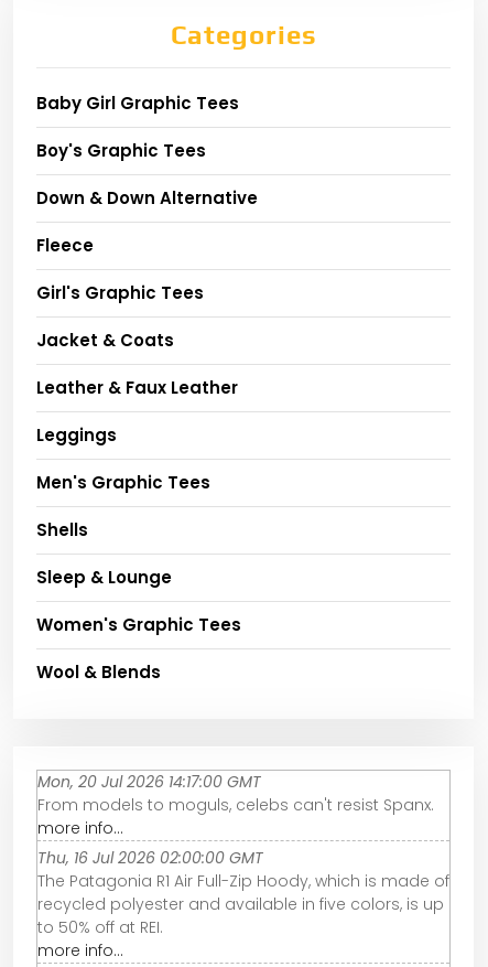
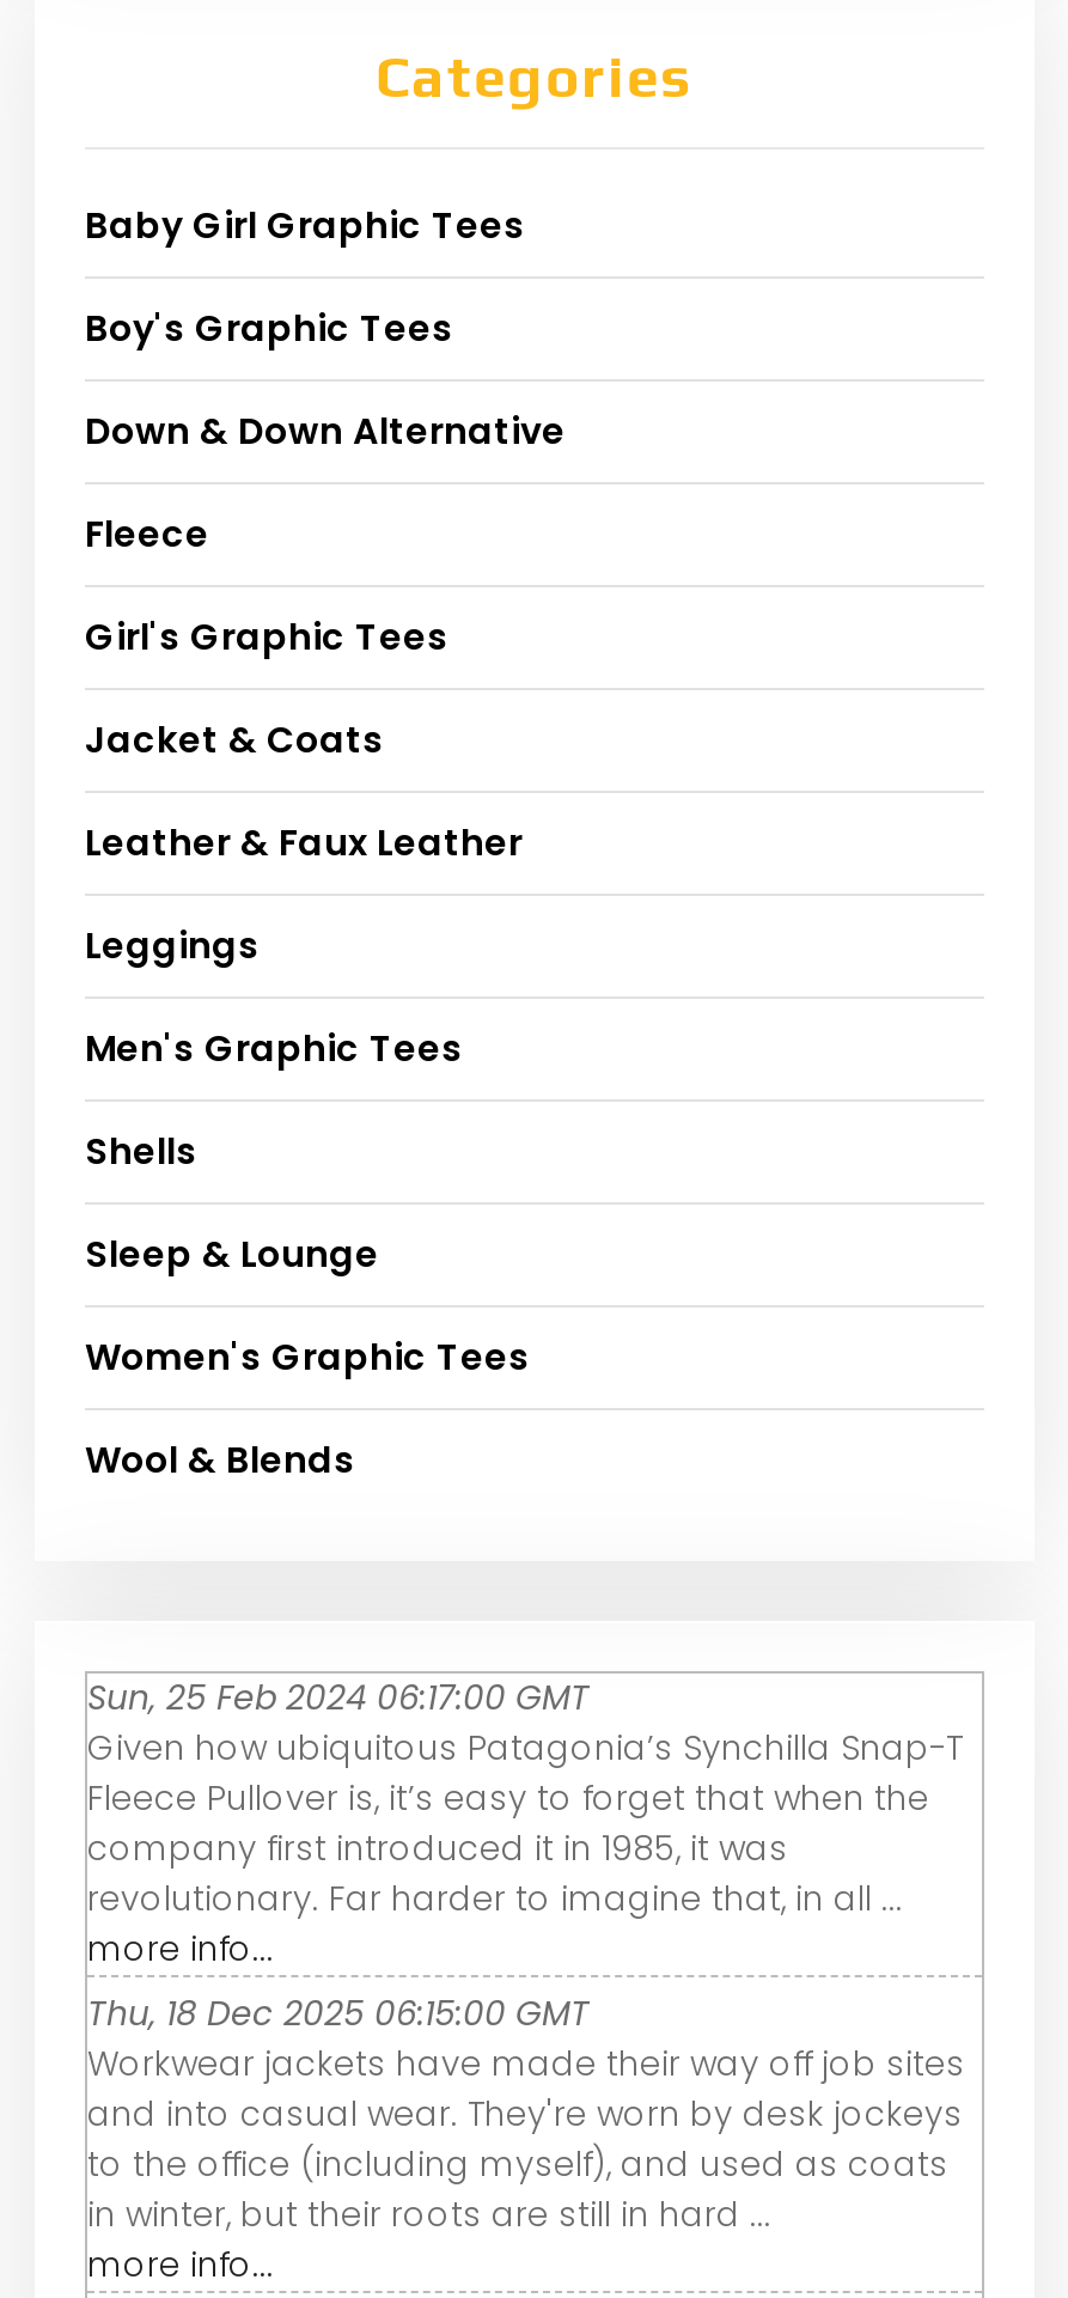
- Mon, 20 Jul 2026 14:17:00 GMT
- From models to moguls, celebs can't resist Spanx.
+ Sun, 25 Feb 2024 06:17:00 GMT
+ Given how ubiquitous Patagonia’s Synchilla Snap-T
+ Fleece Pullover is, it’s easy to forget that when the
+ company first introduced it in 1985, it was
+ revolutionary. Far harder to imagine that, in all ...

- Thu, 16 Jul 2026 02:00:00 GMT
- The Patagonia R1 Air Full-Zip Hoody, which is made of
- recycled polyester and available in five colors, is up
- to 50% off at REI.
+ Thu, 18 Dec 2025 06:15:00 GMT
+ Workwear jackets have made their way off job sites
+ and into casual wear. They're worn by desk jockeys
+ to the office (including myself), and used as coats
+ in winter, but their roots are still in hard ...
